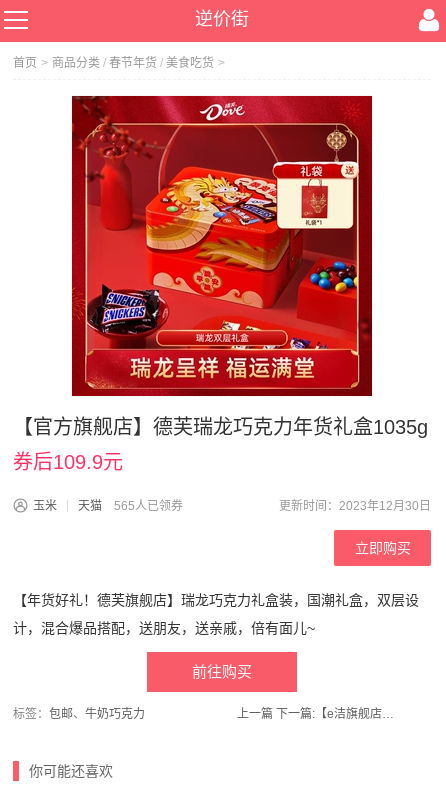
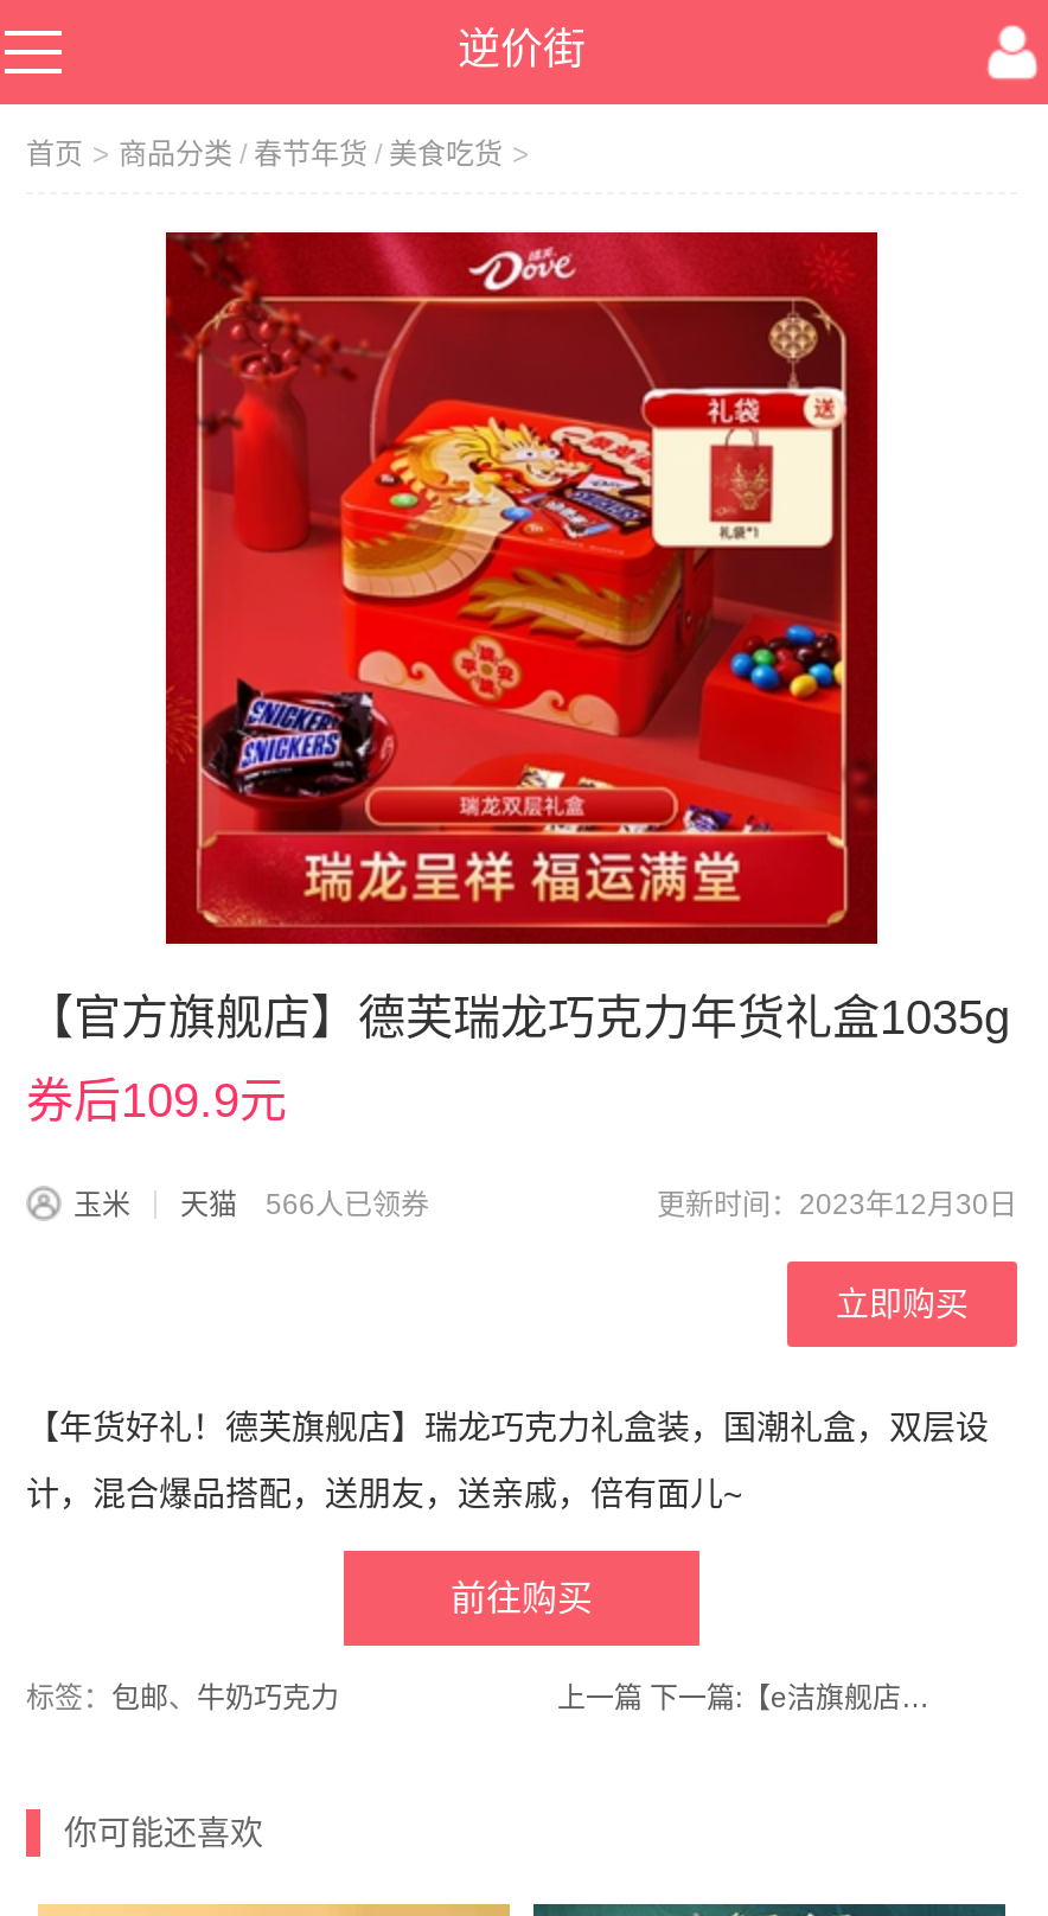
- 565人已领券
+ 566人已领券
